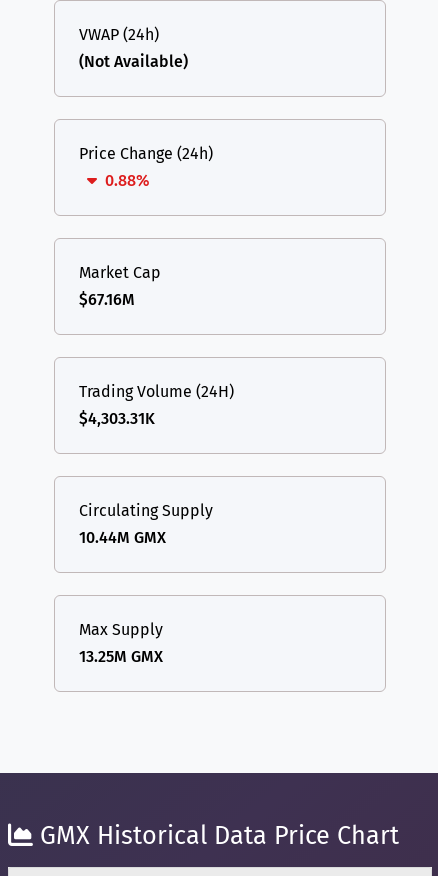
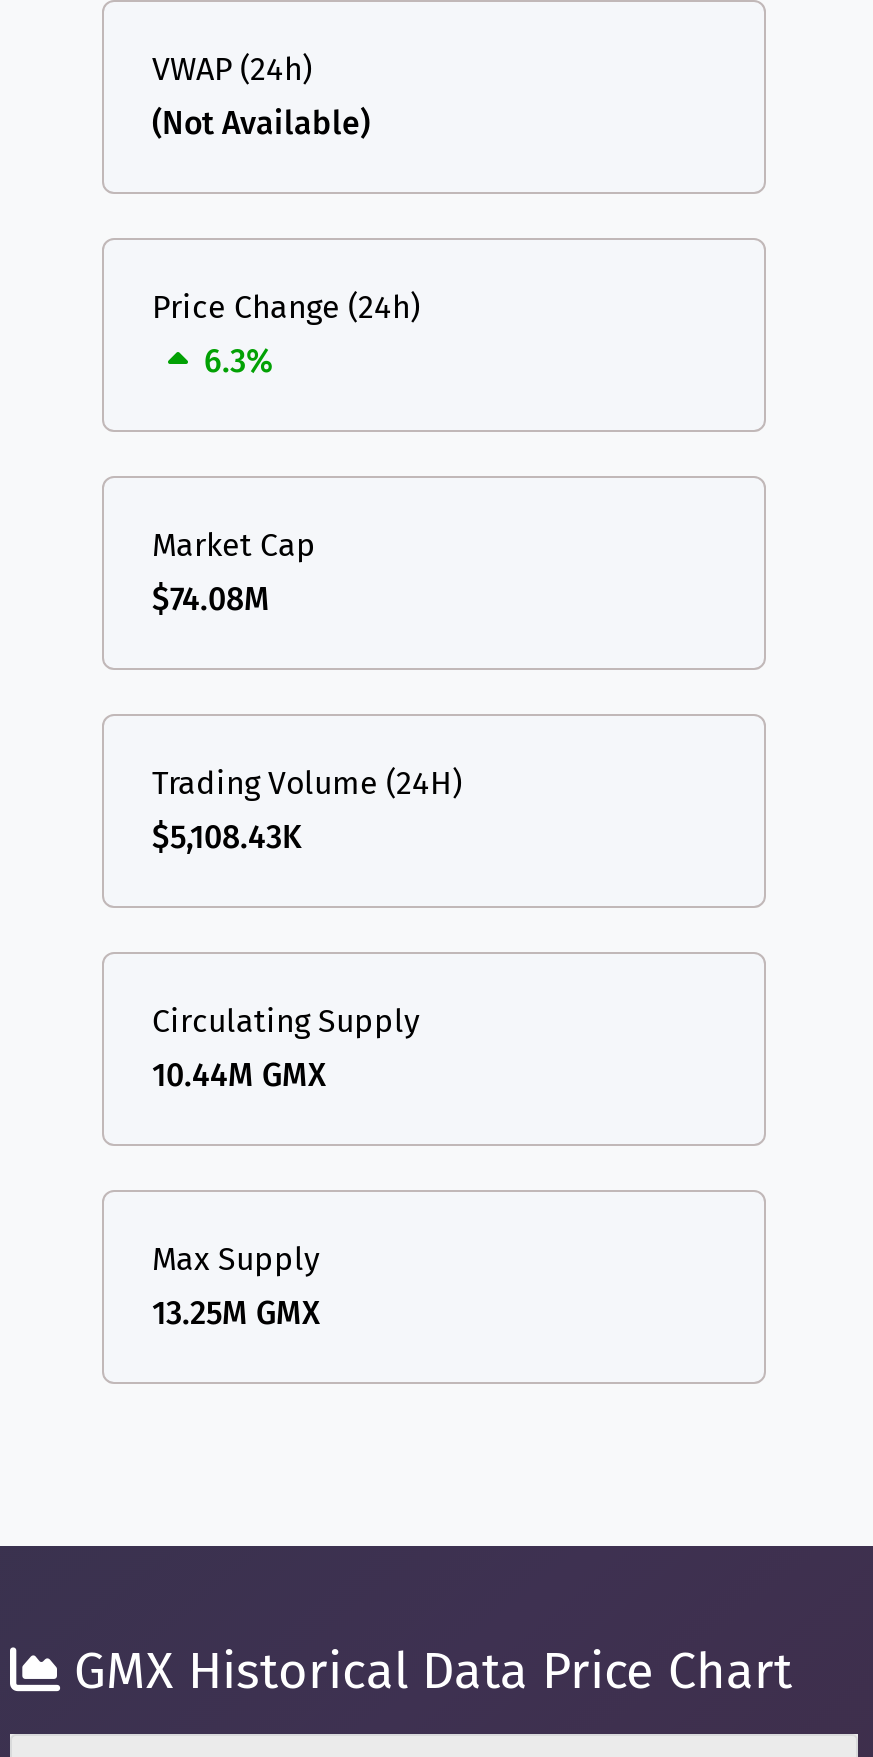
- 0.88%
+ 6.3%

- $67.16M
+ $74.08M

- $4,303.31K
+ $5,108.43K
